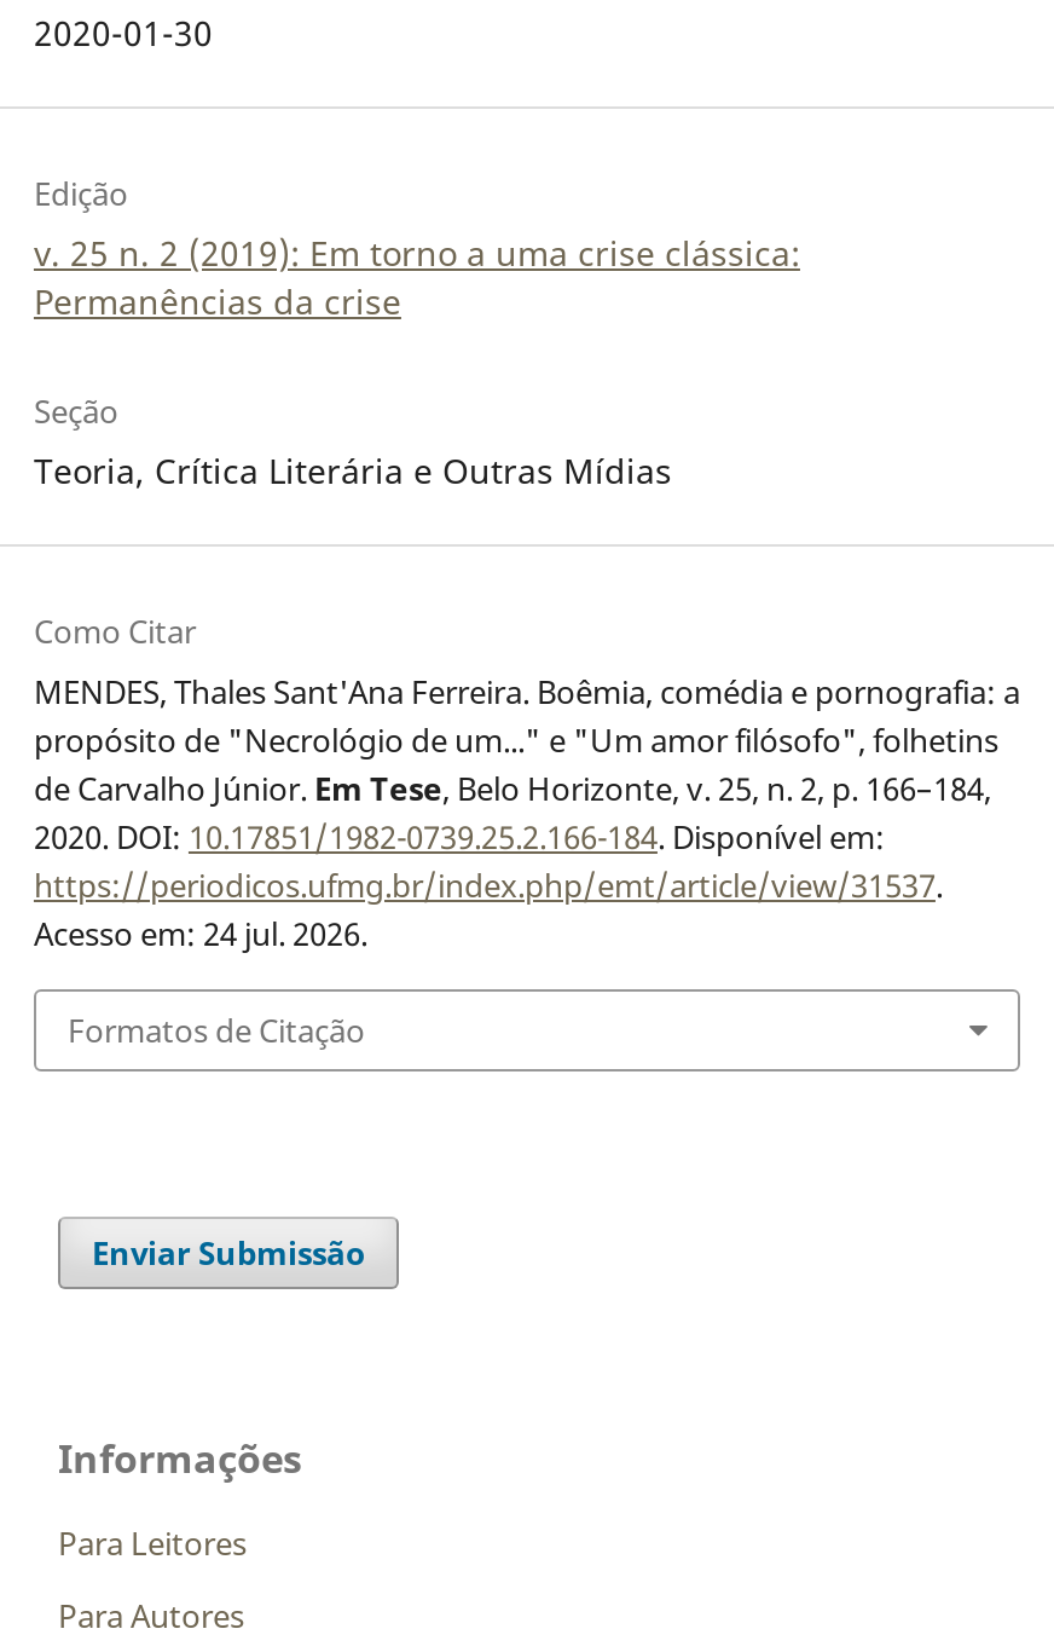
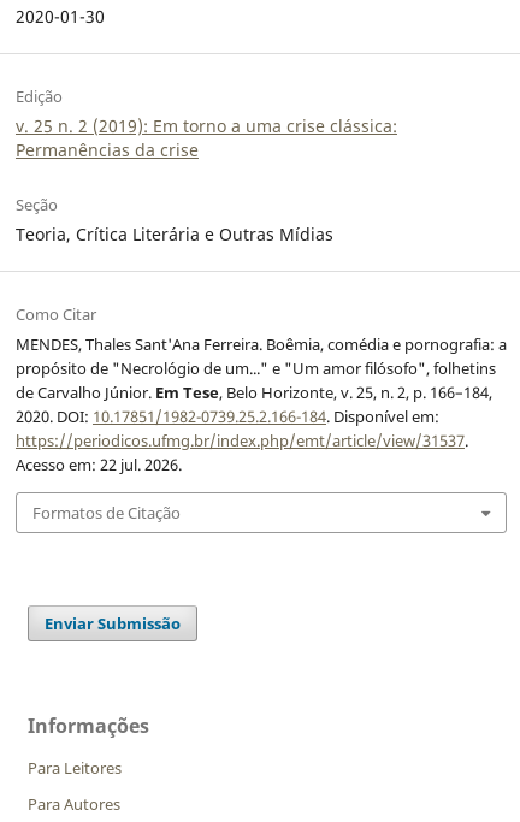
- Acesso em: 24 jul. 2026.
+ Acesso em: 22 jul. 2026.
